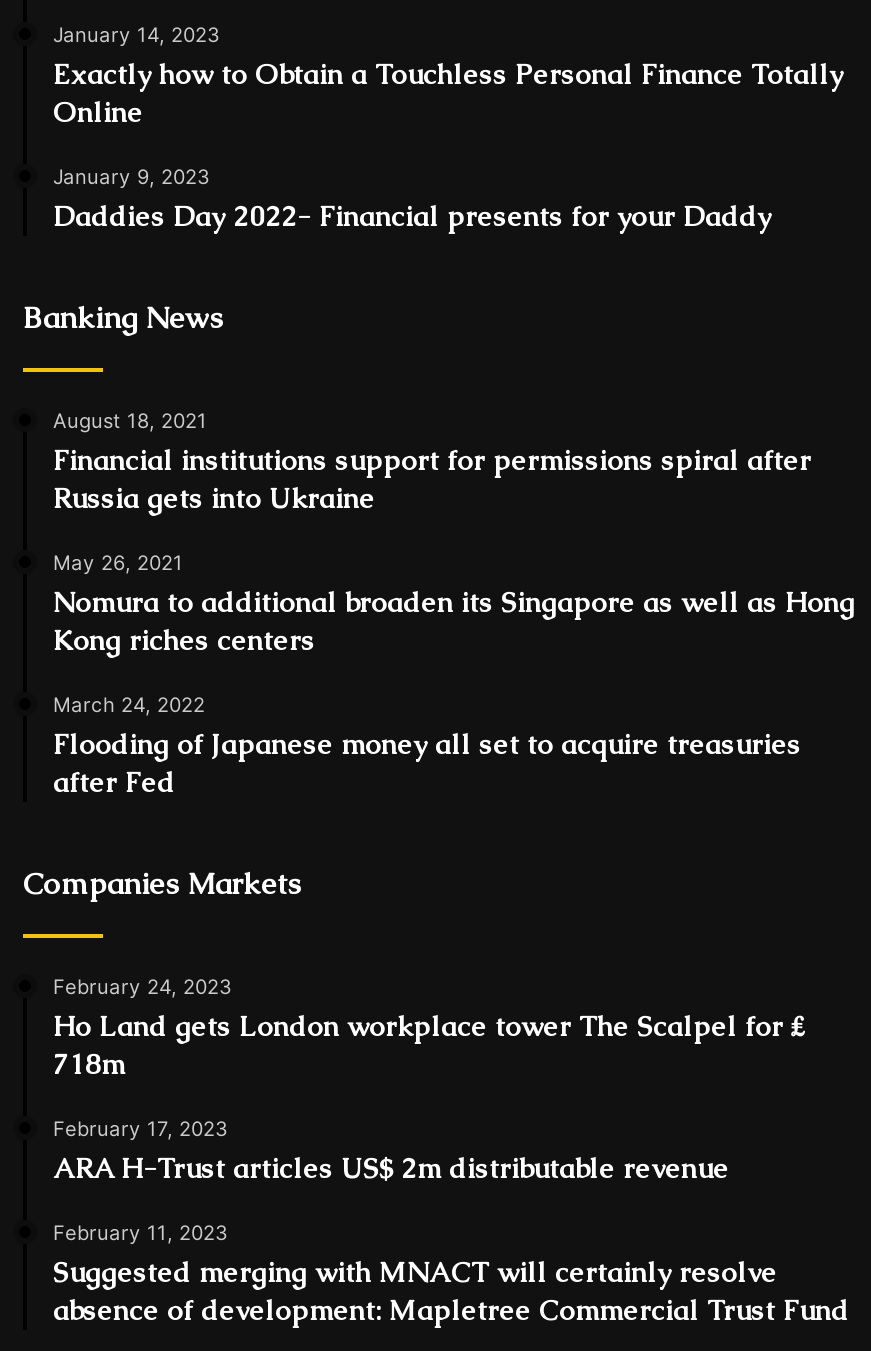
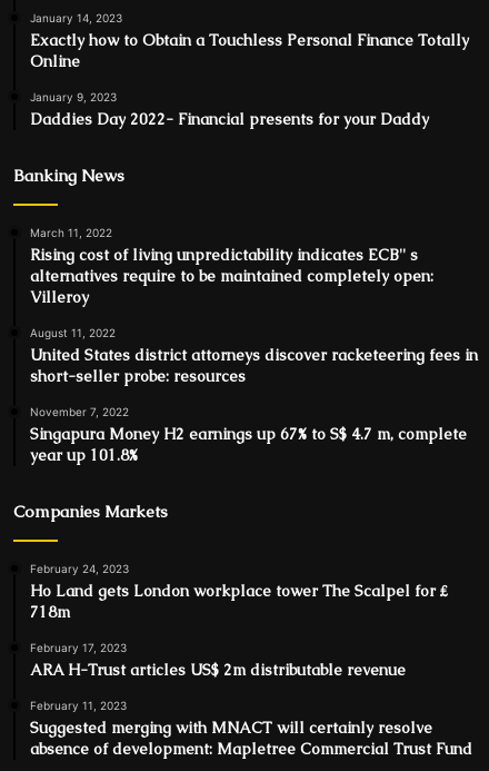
- August 18, 2021
- Financial institutions support for permissions spiral after
- Russia gets into Ukraine
+ March 11, 2022
+ Rising cost of living unpredictability indicates ECB'' s
+ alternatives require to be maintained completely open:
+ Villeroy

- May 26, 2021
- Nomura to additional broaden its Singapore as well as Hong
- Kong riches centers
+ August 11, 2022
+ United States district attorneys discover racketeering fees in
+ short-seller probe: resources

- March 24, 2022
- Flooding of Japanese money all set to acquire treasuries
- after Fed
+ November 7, 2022
+ Singapura Money H2 earnings up 67% to S$ 4.7 m, complete
+ year up 101.8%
